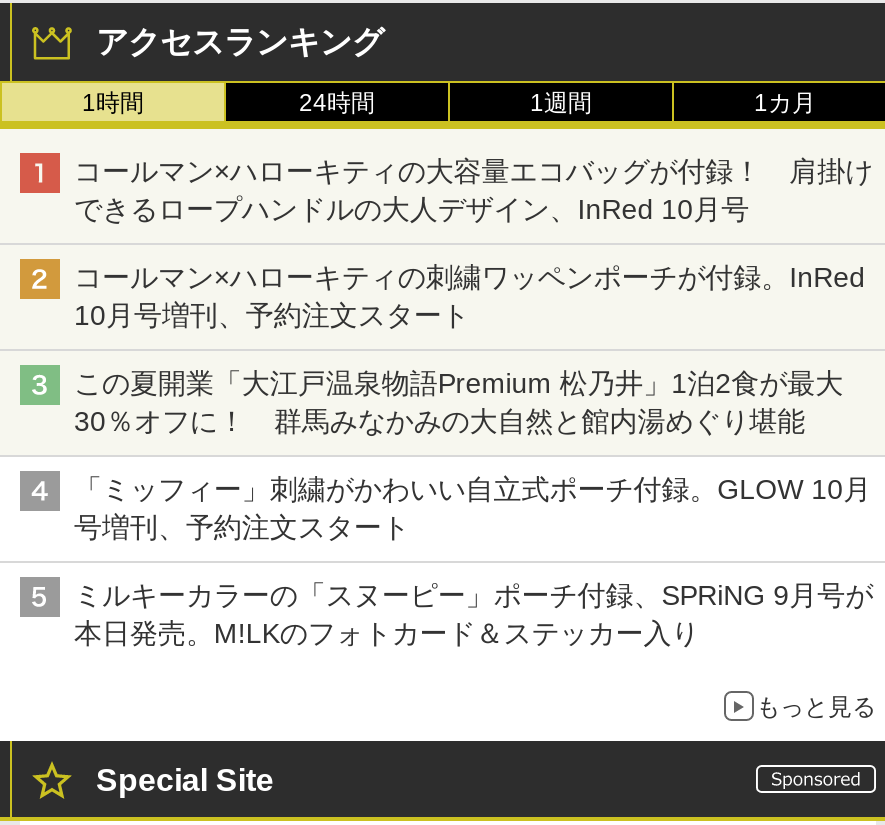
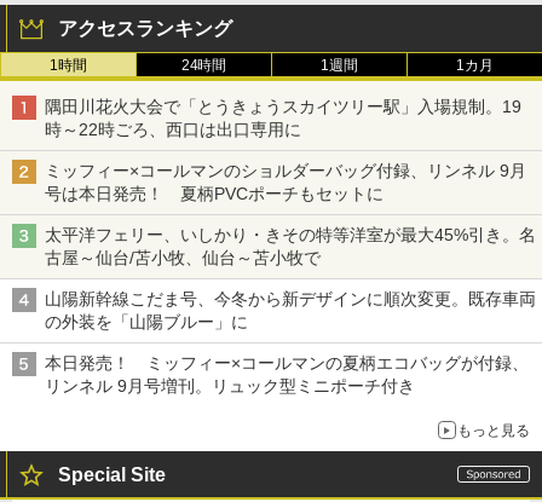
- コールマン×ハローキティの大容量エコバッグが付録！ 肩掛け
- できるロープハンドルの大人デザイン、InRed 10月号
+ 隅田川花火大会で「とうきょうスカイツリー駅」入場規制。19
+ 時～22時ごろ、西口は出口専用に

- コールマン×ハローキティの刺繍ワッペンポーチが付録。InRed
- 10月号増刊、予約注文スタート
+ ミッフィー×コールマンのショルダーバッグ付録、リンネル 9月
+ 号は本日発売！ 夏柄PVCポーチもセットに

- この夏開業「大江戸温泉物語Premium 松乃井」1泊2食が最大
- 30％オフに！ 群馬みなかみの大自然と館内湯めぐり堪能
+ 太平洋フェリー、いしかり・きその特等洋室が最大45%引き。名
+ 古屋～仙台/苫小牧、仙台～苫小牧で

- 「ミッフィー」刺繍がかわいい自立式ポーチ付録。GLOW 10月
- 号増刊、予約注文スタート
+ 山陽新幹線こだま号、今冬から新デザインに順次変更。既存車両
+ の外装を「山陽ブルー」に

- ミルキーカラーの「スヌーピー」ポーチ付録、SPRiNG 9月号が
- 本日発売。M!LKのフォトカード＆ステッカー入り
+ 本日発売！ ミッフィー×コールマンの夏柄エコバッグが付録、
+ リンネル 9月号増刊。リュック型ミニポーチ付き
